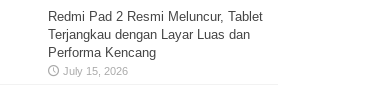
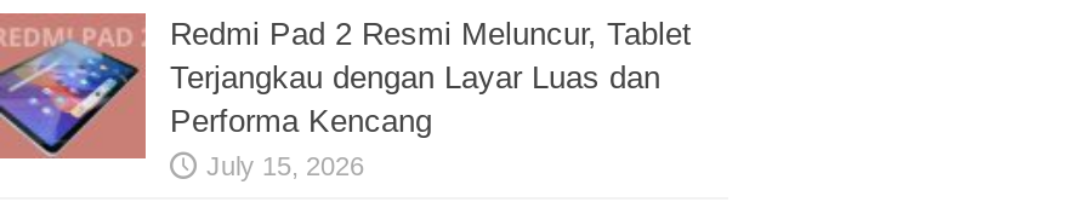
+ [image]
